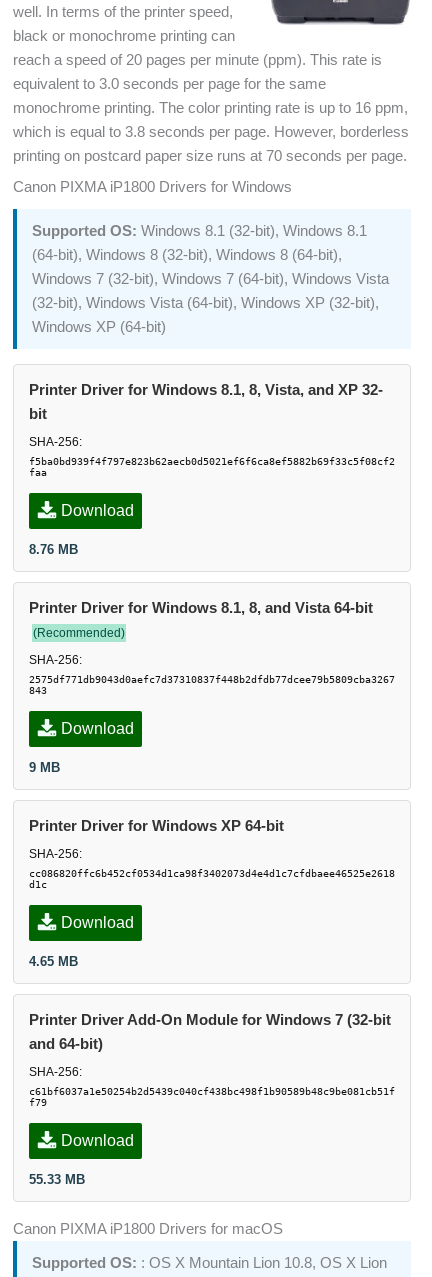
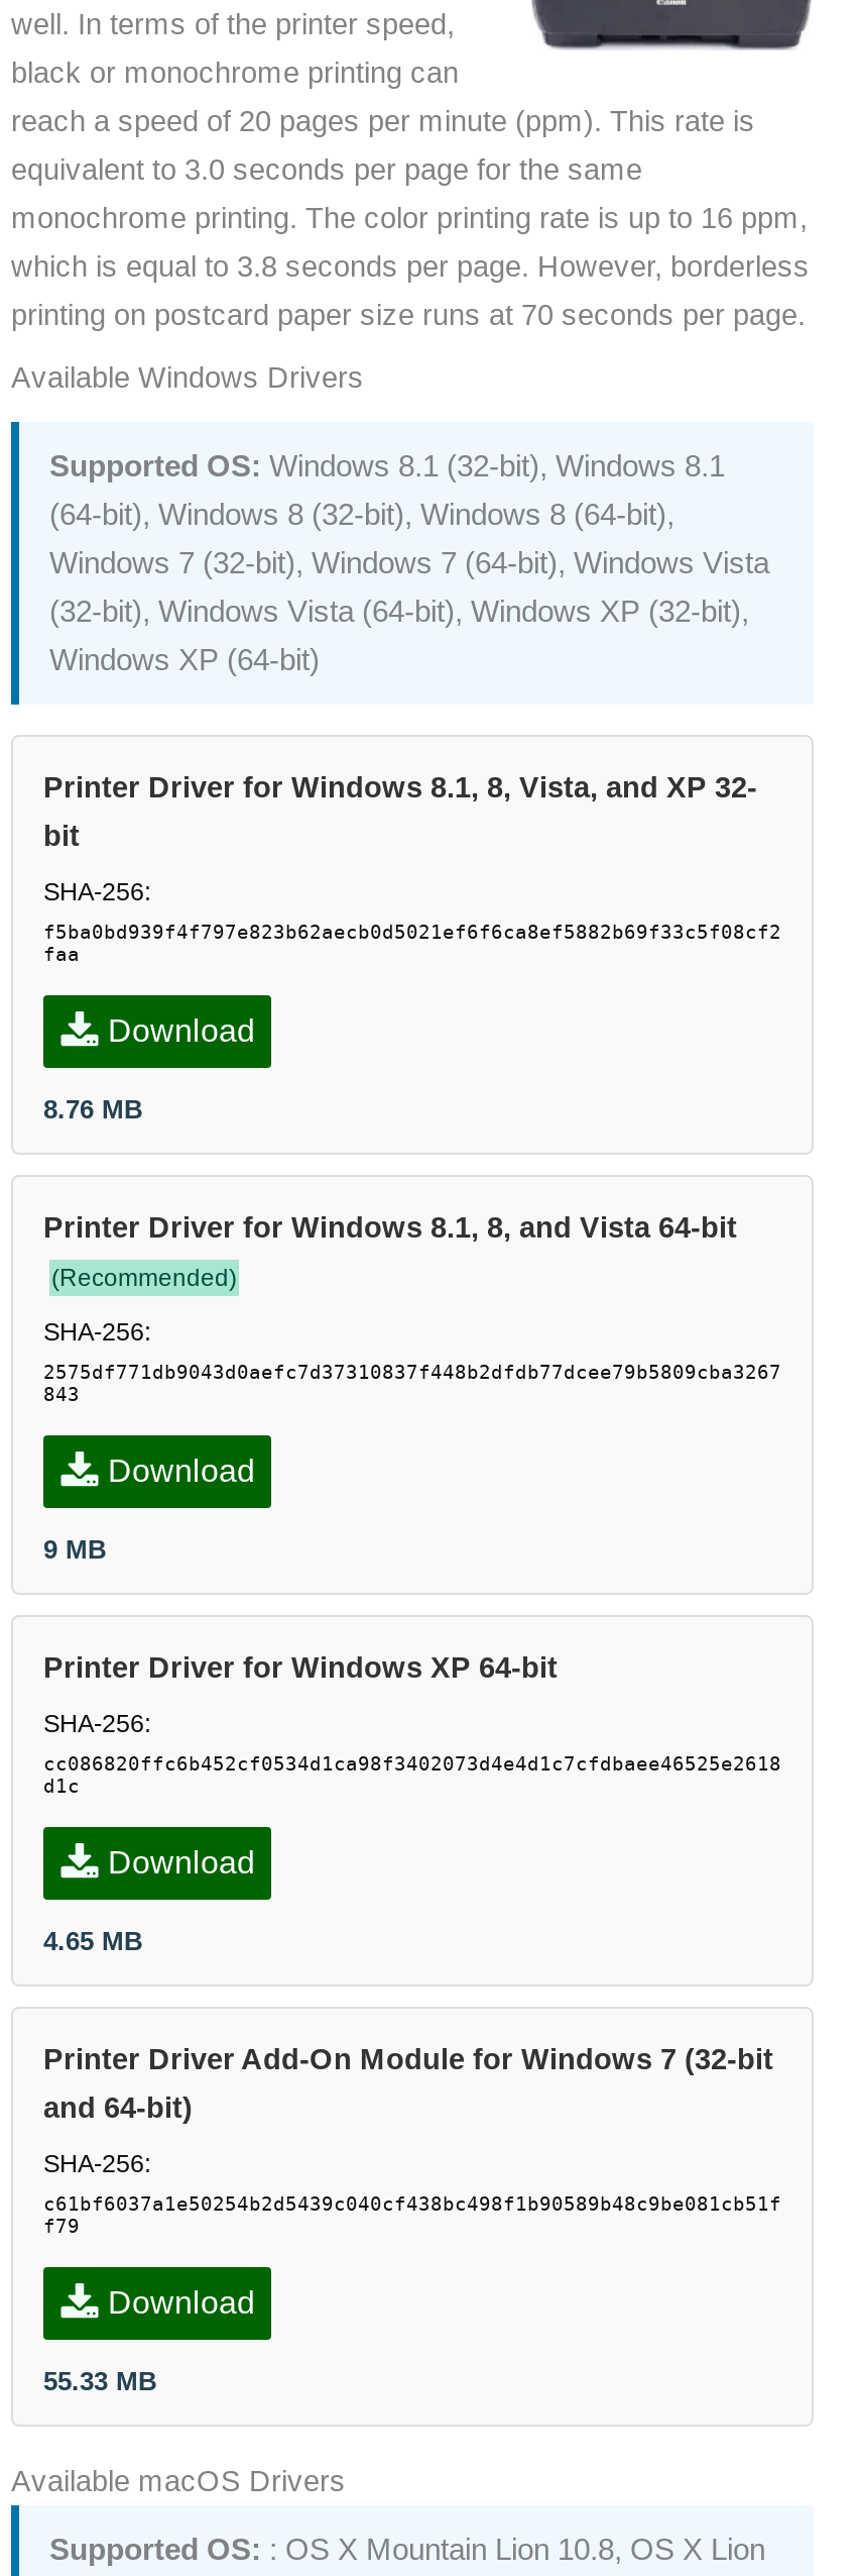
- Canon PIXMA iP1800 Drivers for Windows
+ Available Windows Drivers

- Canon PIXMA iP1800 Drivers for macOS
+ Available macOS Drivers
